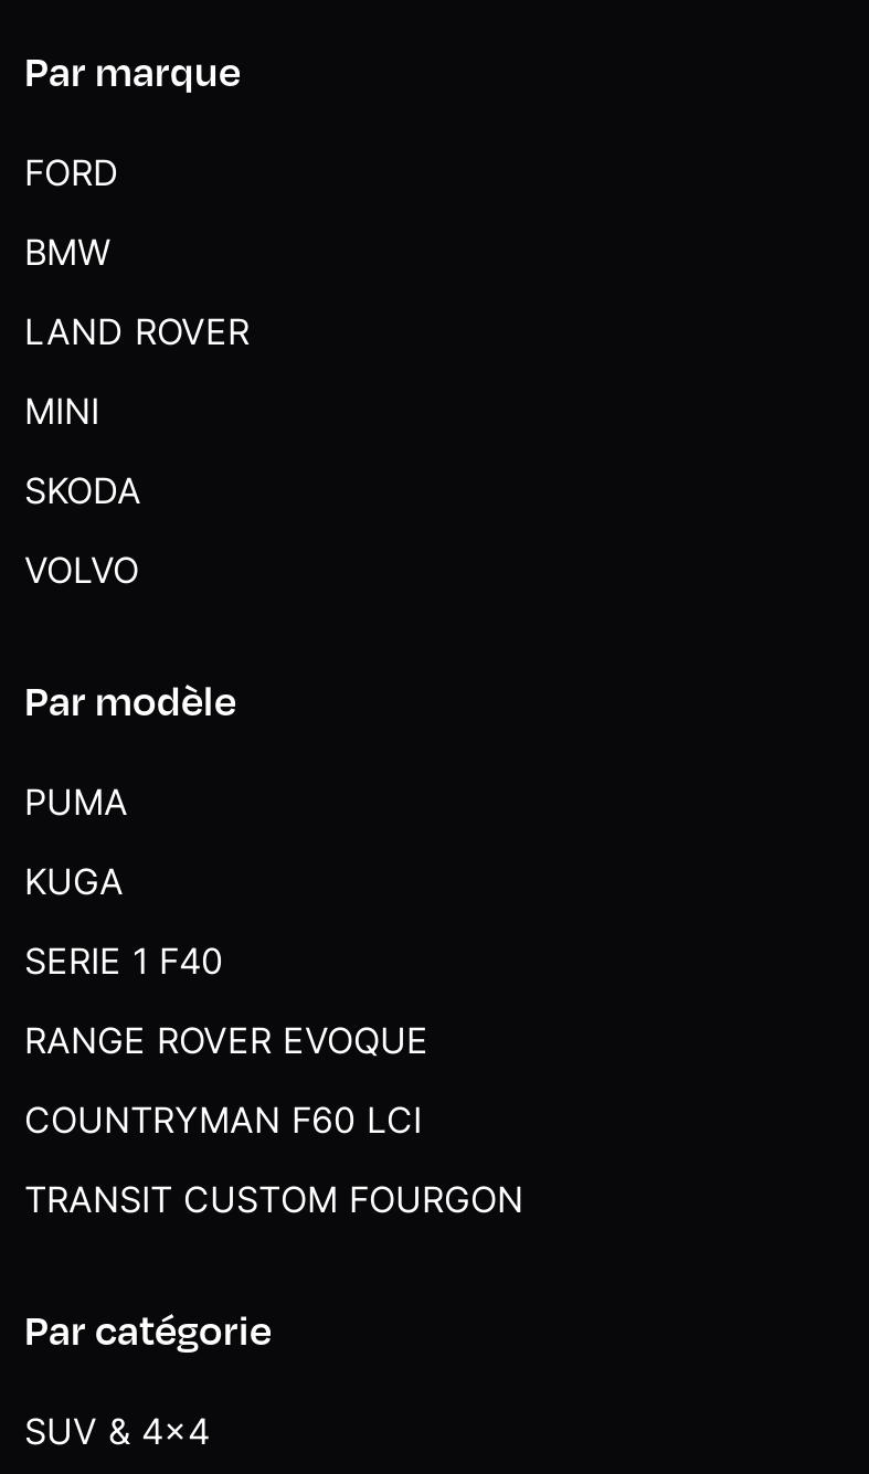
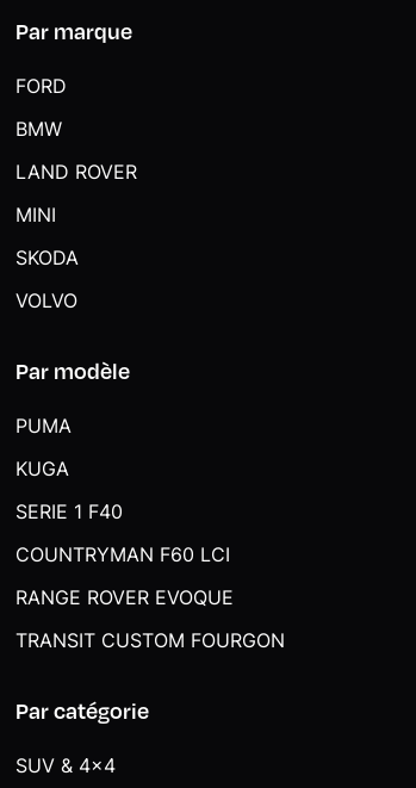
moved down: RANGE ROVER EVOQUE

moved up: COUNTRYMAN F60 LCI
